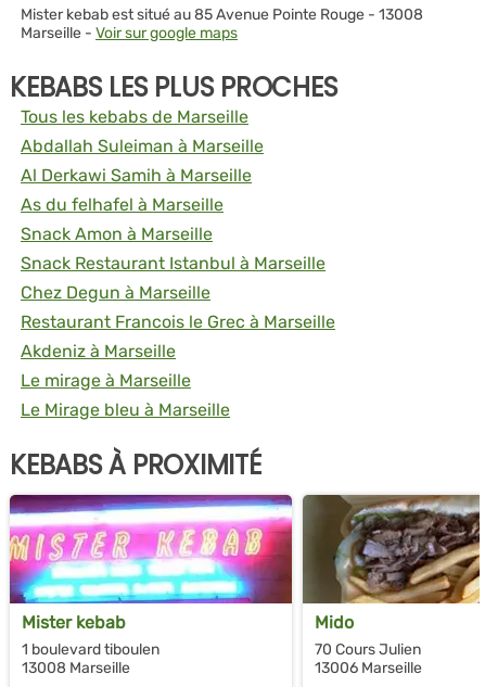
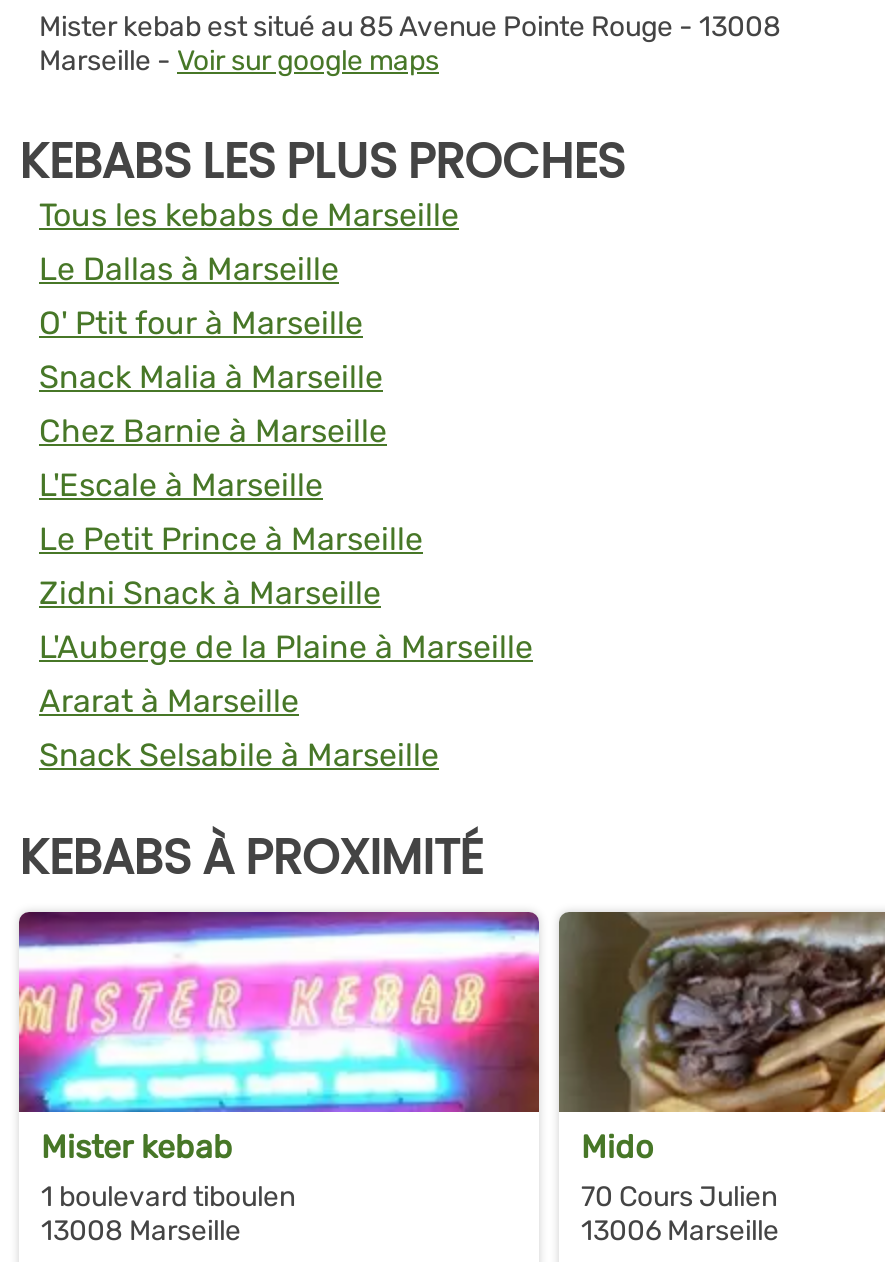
- Abdallah Suleiman à Marseille
- Al Derkawi Samih à Marseille
- As du felhafel à Marseille
- Snack Amon à Marseille
- Snack Restaurant Istanbul à Marseille
- Chez Degun à Marseille
- Restaurant Francois le Grec à Marseille
- Akdeniz à Marseille
- Le mirage à Marseille
- Le Mirage bleu à Marseille
+ Le Dallas à Marseille
+ O' Ptit four à Marseille
+ Snack Malia à Marseille
+ Chez Barnie à Marseille
+ L'Escale à Marseille
+ Le Petit Prince à Marseille
+ Zidni Snack à Marseille
+ L'Auberge de la Plaine à Marseille
+ Ararat à Marseille
+ Snack Selsabile à Marseille
